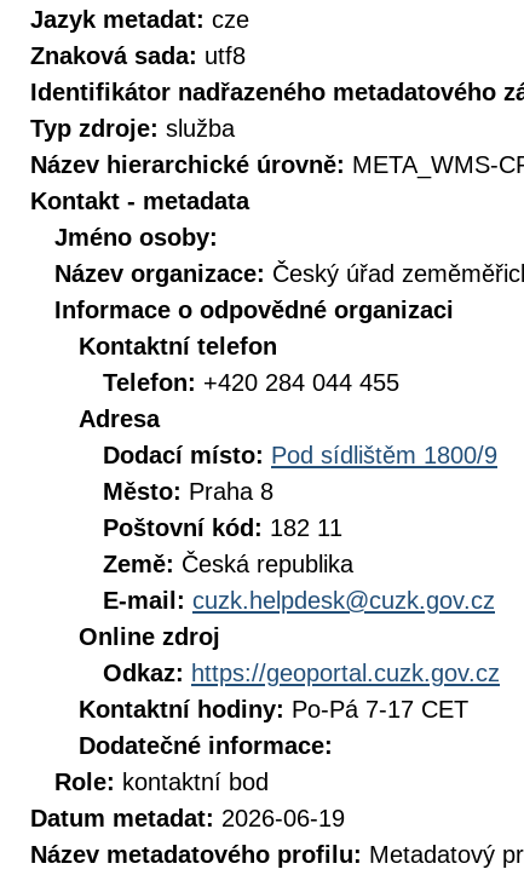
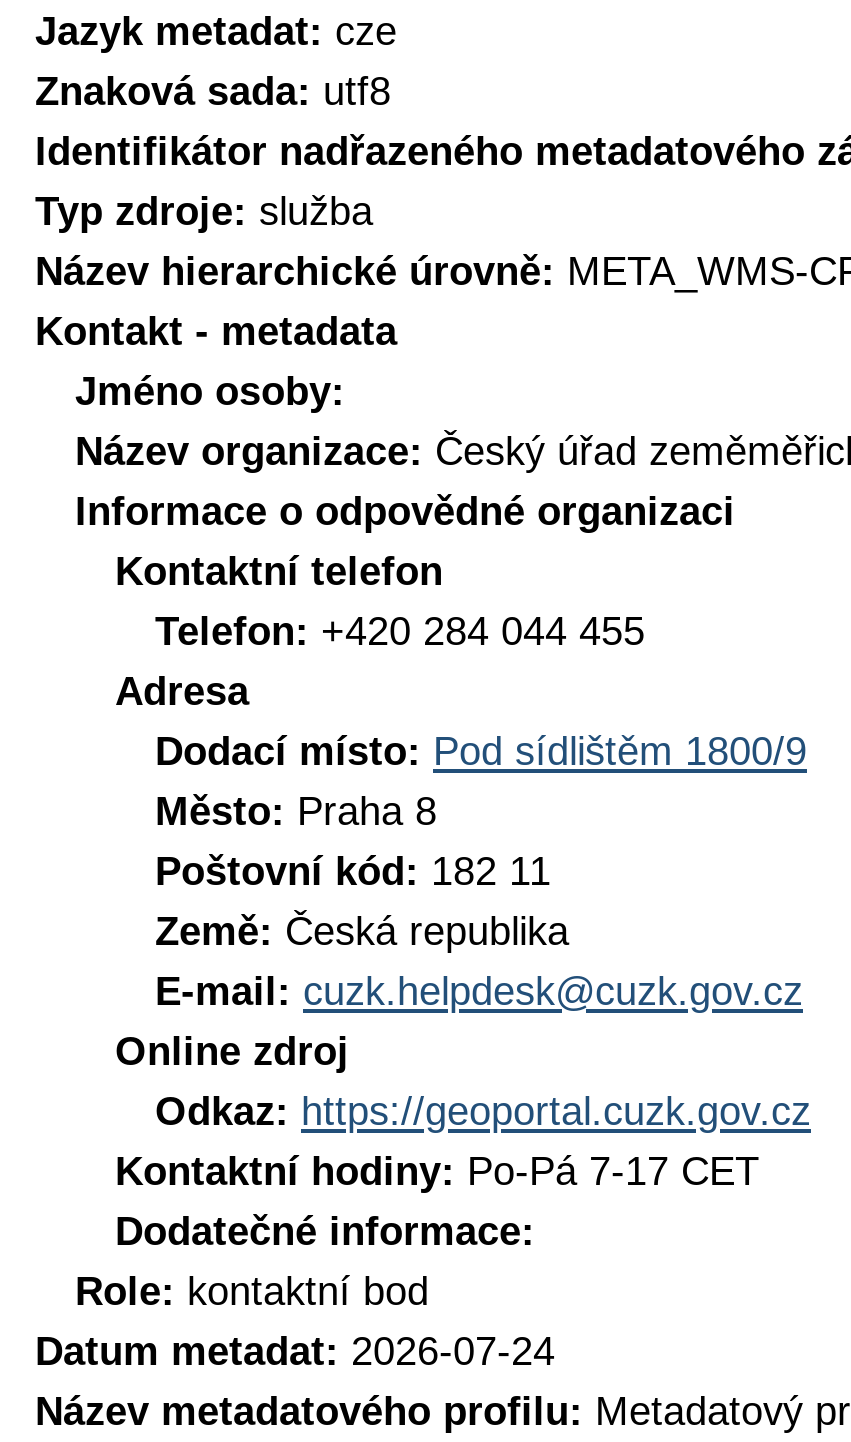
- Datum metadat: 2026-06-19
+ Datum metadat: 2026-07-24
